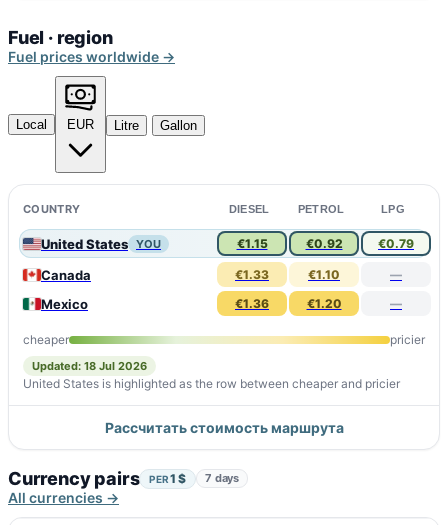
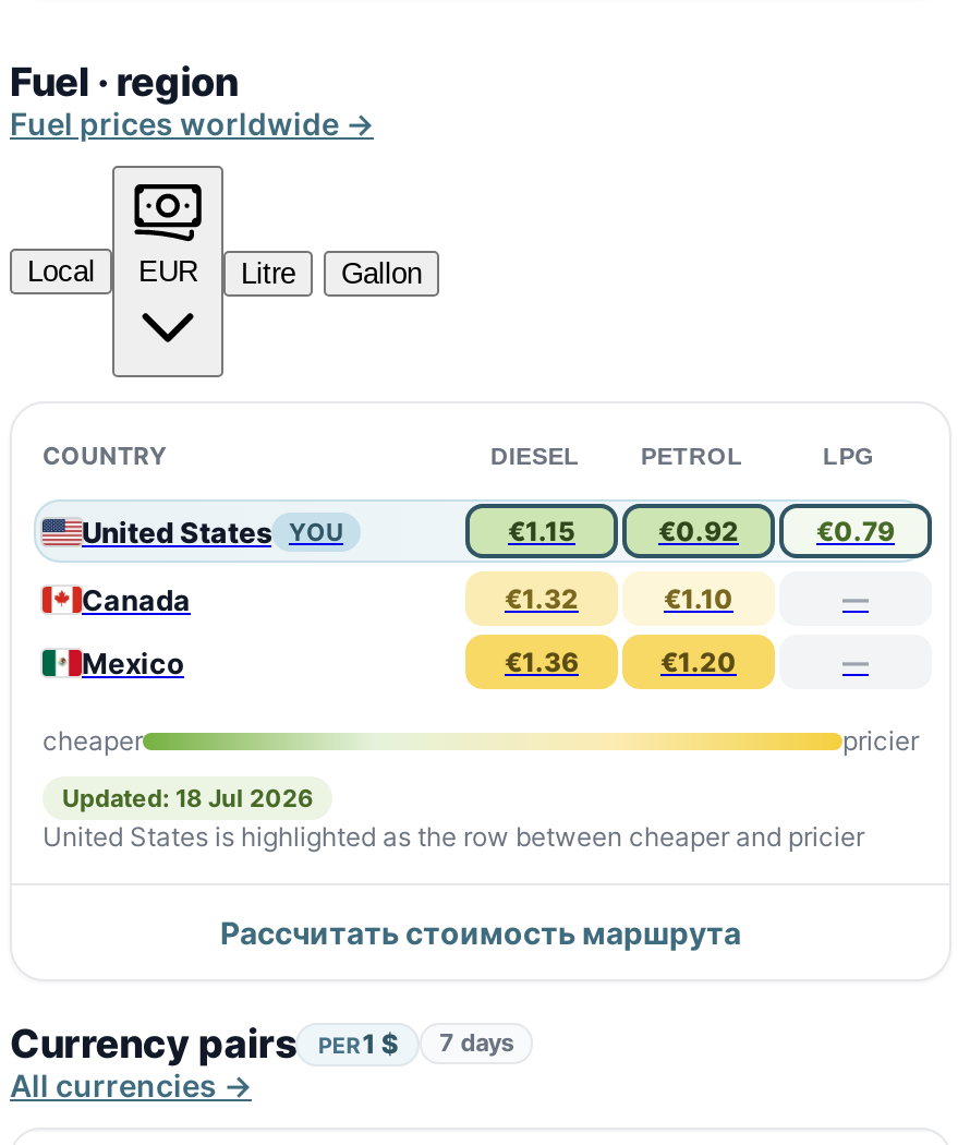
- €1.33
+ €1.32
